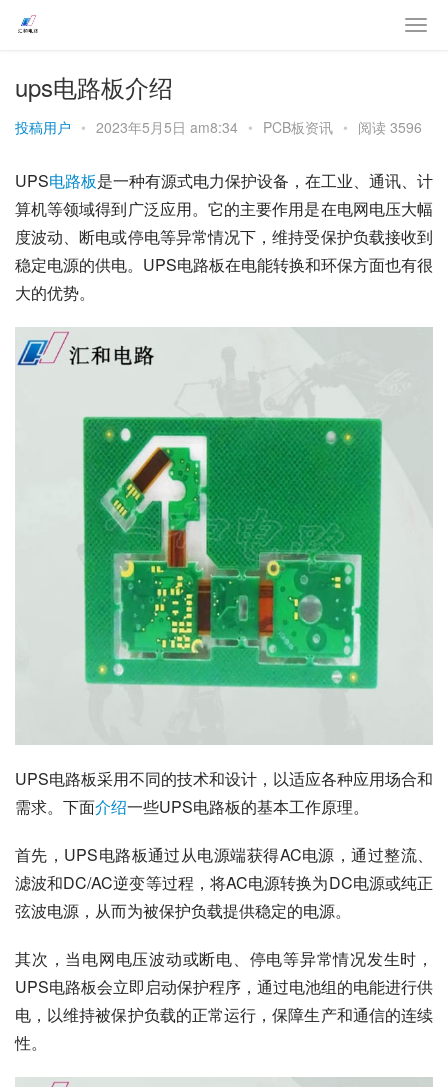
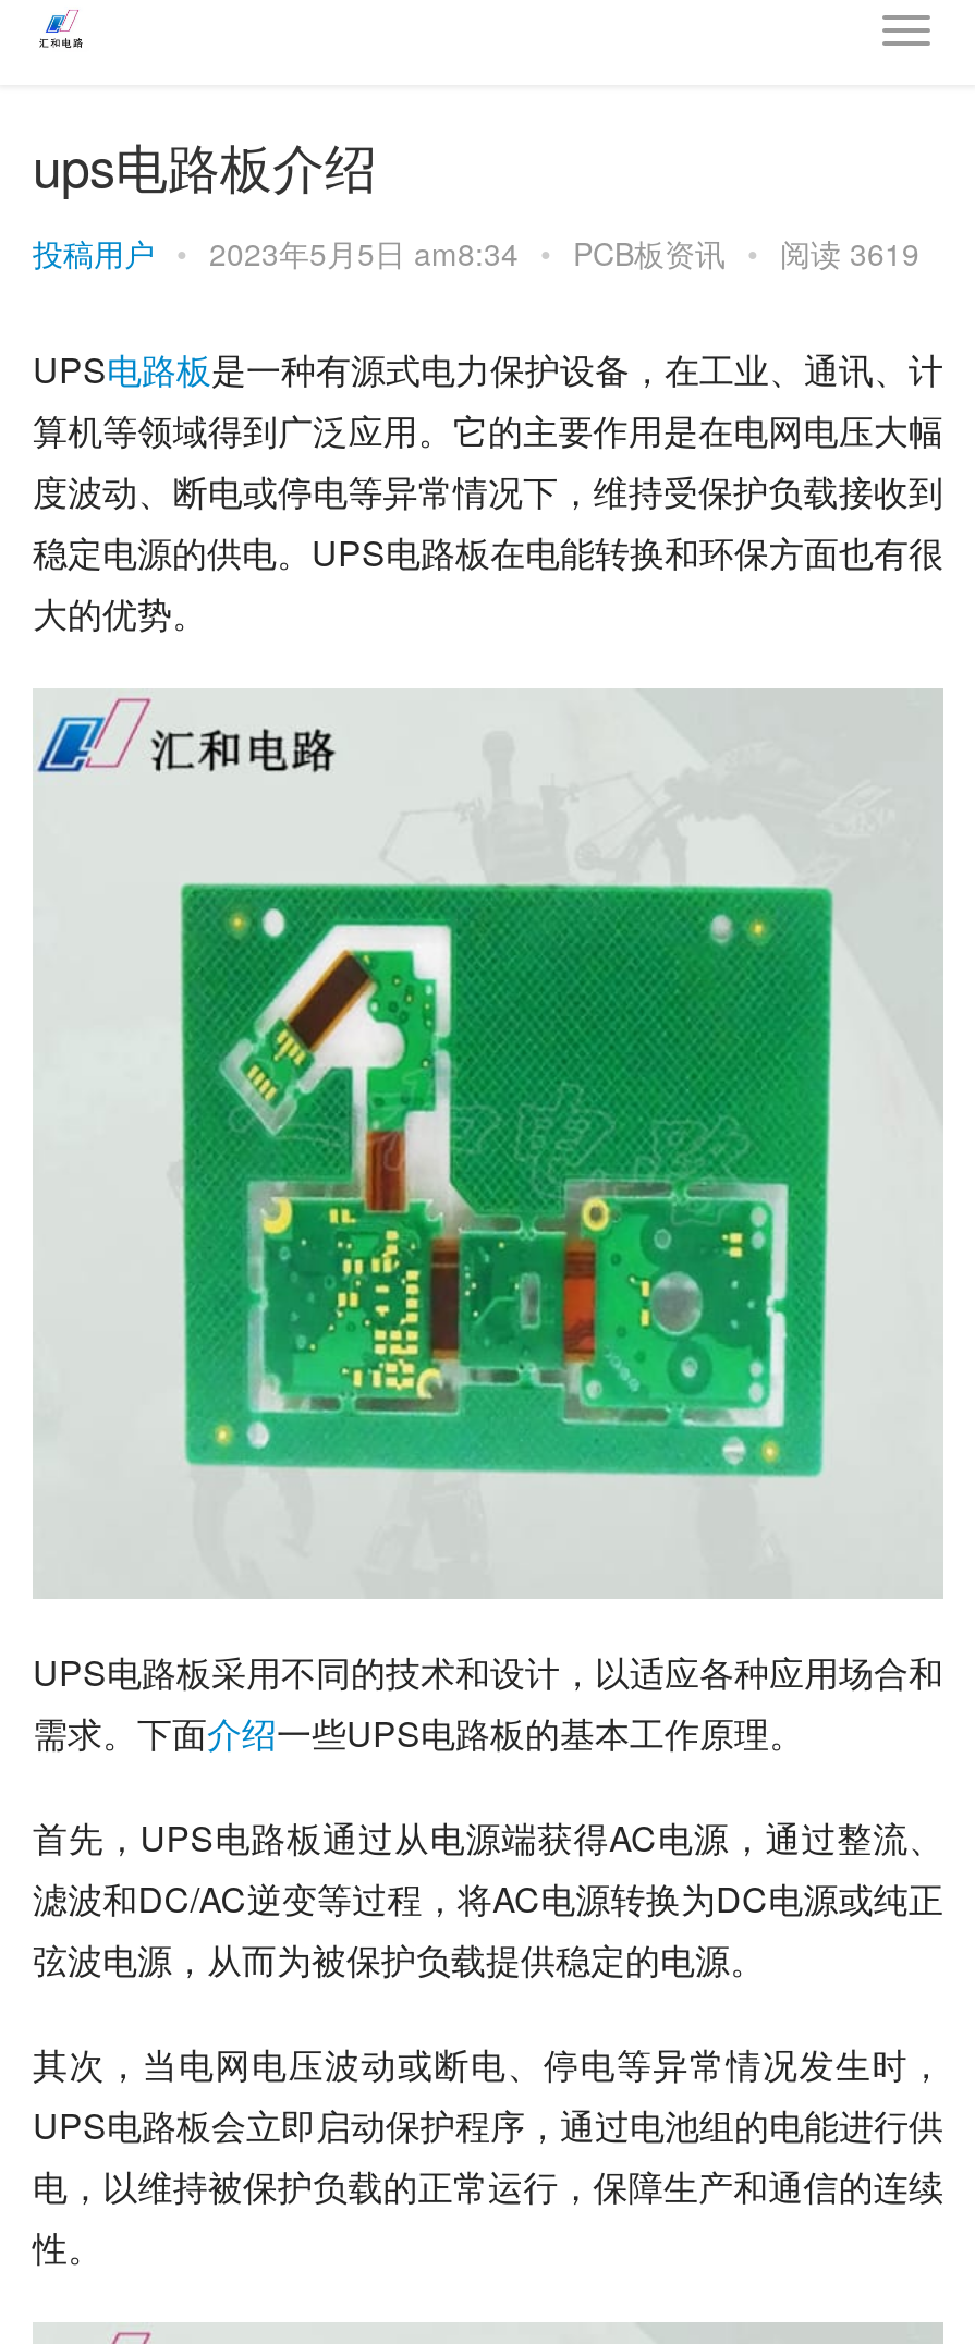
- 投稿用户 • 2023年5月5日 am8:34 • PCB板资讯 • 阅读 3596
+ 投稿用户 • 2023年5月5日 am8:34 • PCB板资讯 • 阅读 3619
